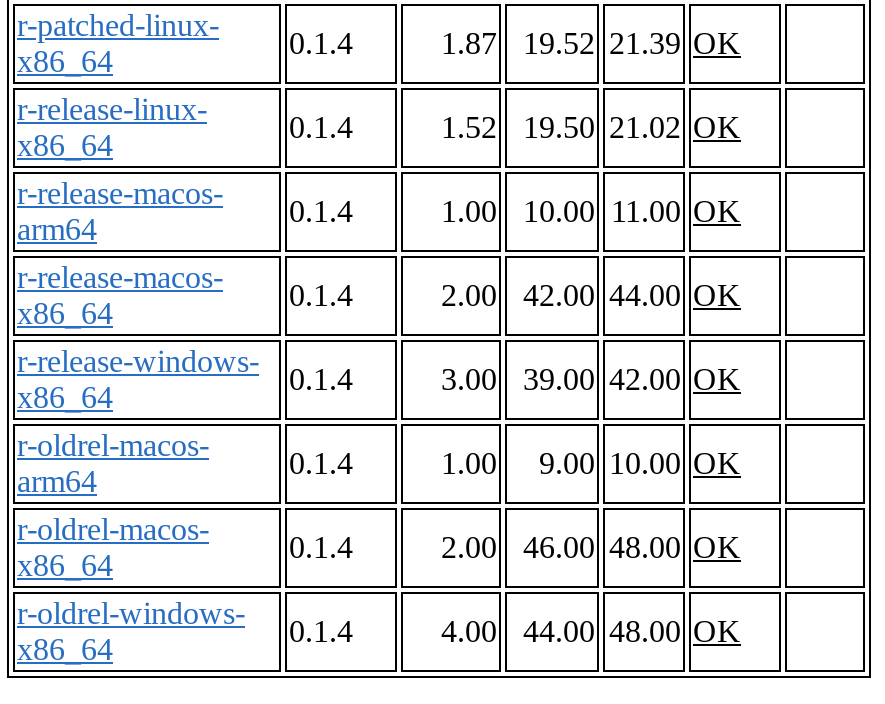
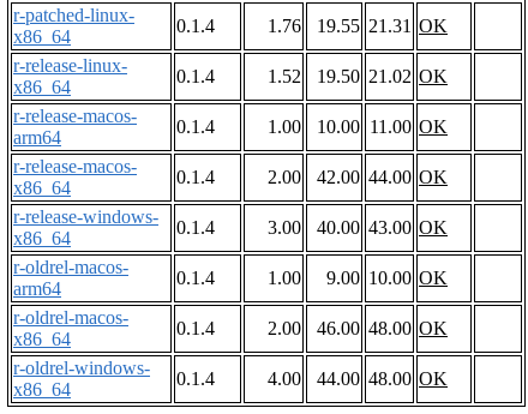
- 1.87
+ 1.76

- 19.52 21.39 OK
+ 19.55 21.31 OK

- 3.00 39.00 42.00 OK
+ 3.00 40.00 43.00 OK
